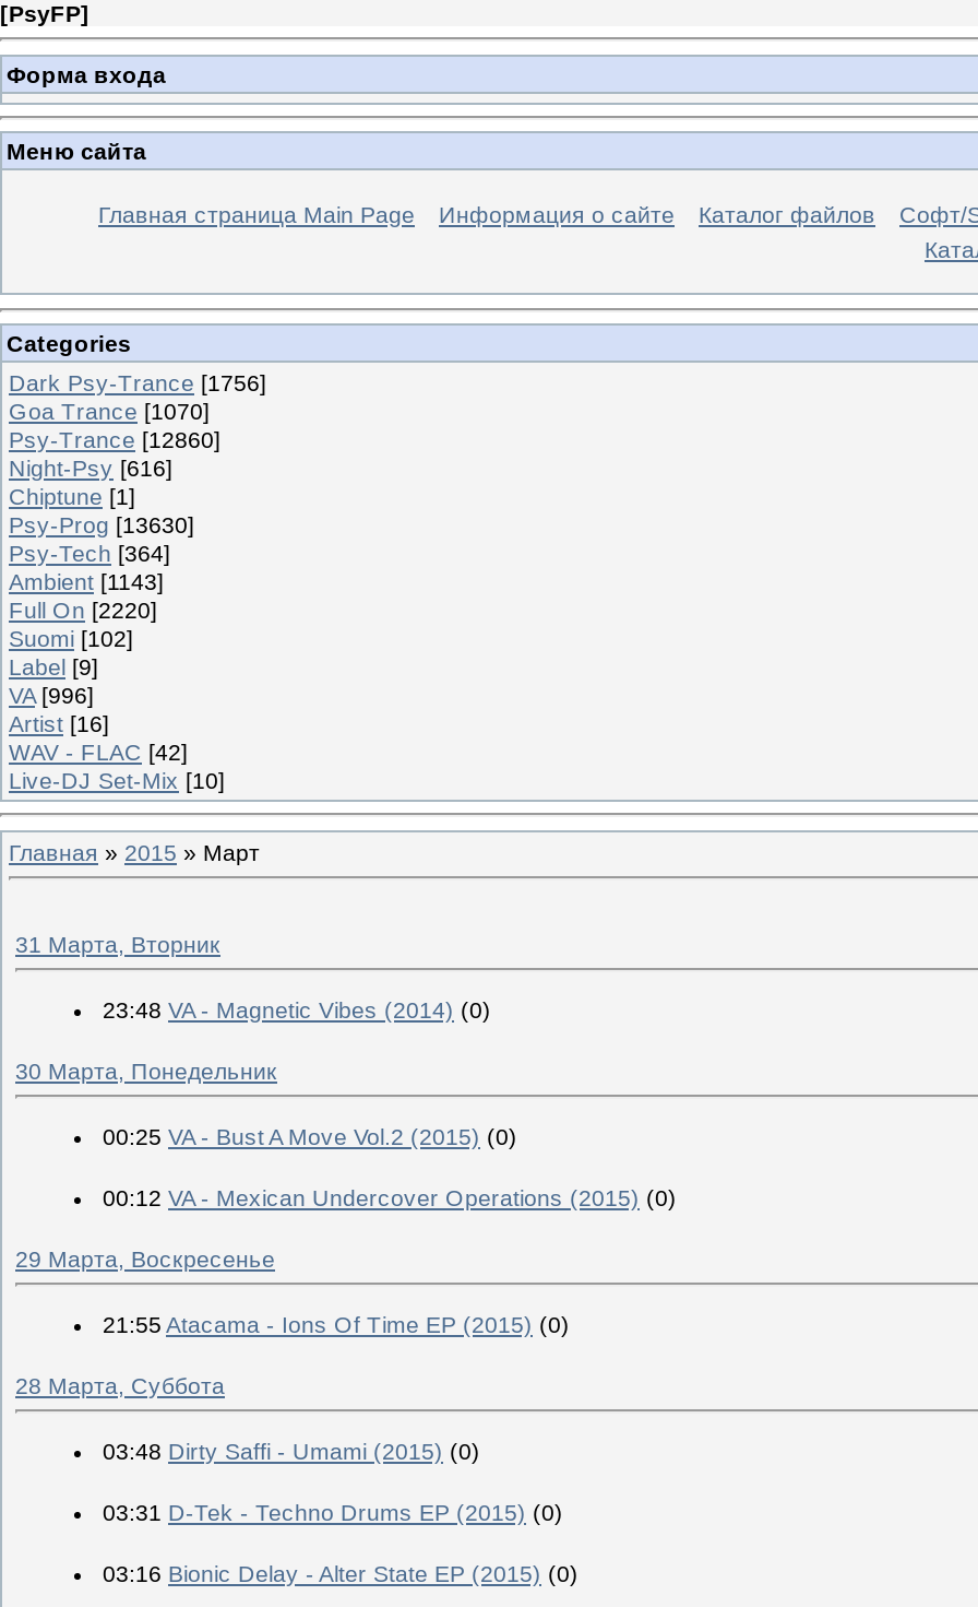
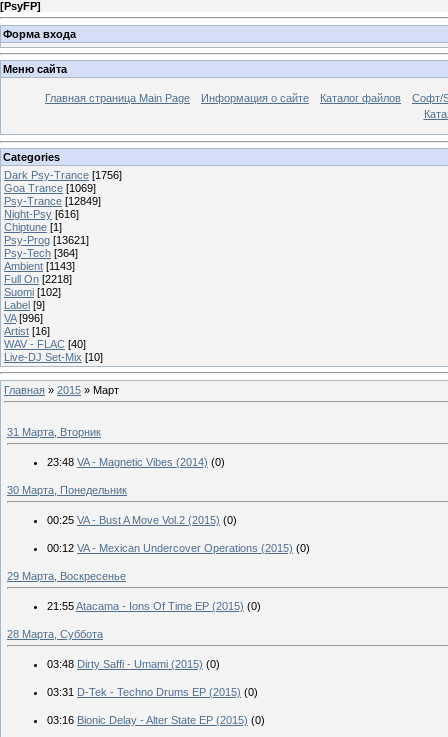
- Goa Trance [1070]
+ Goa Trance [1069]

- Psy-Trance [12860]
+ Psy-Trance [12849]

- Psy-Prog [13630]
+ Psy-Prog [13621]

- Full On [2220]
+ Full On [2218]

- WAV - FLAC [42]
+ WAV - FLAC [40]
